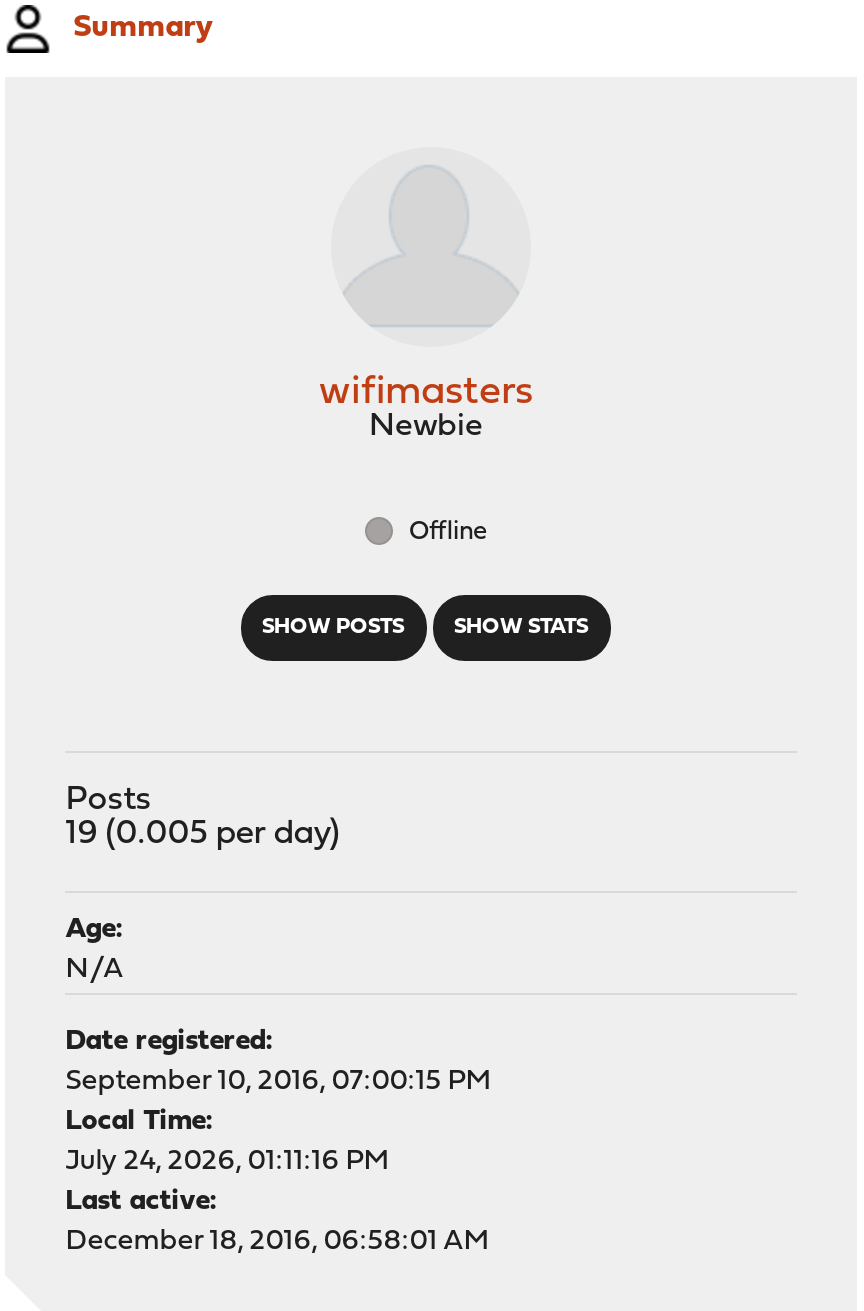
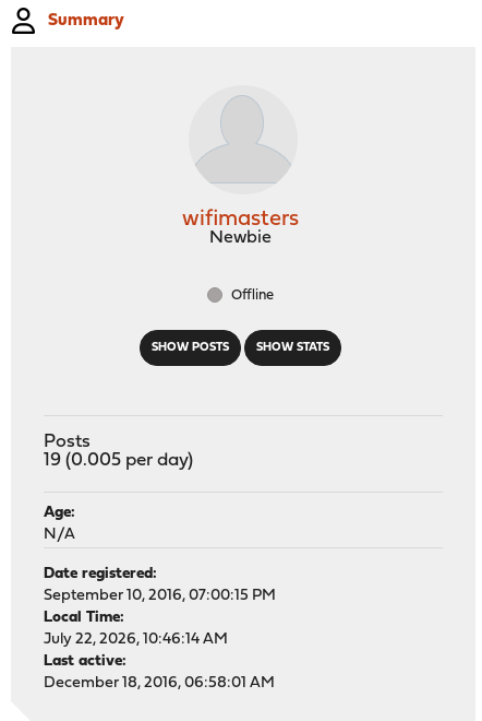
- July 24, 2026, 01:11:16 PM
+ July 22, 2026, 10:46:14 AM
